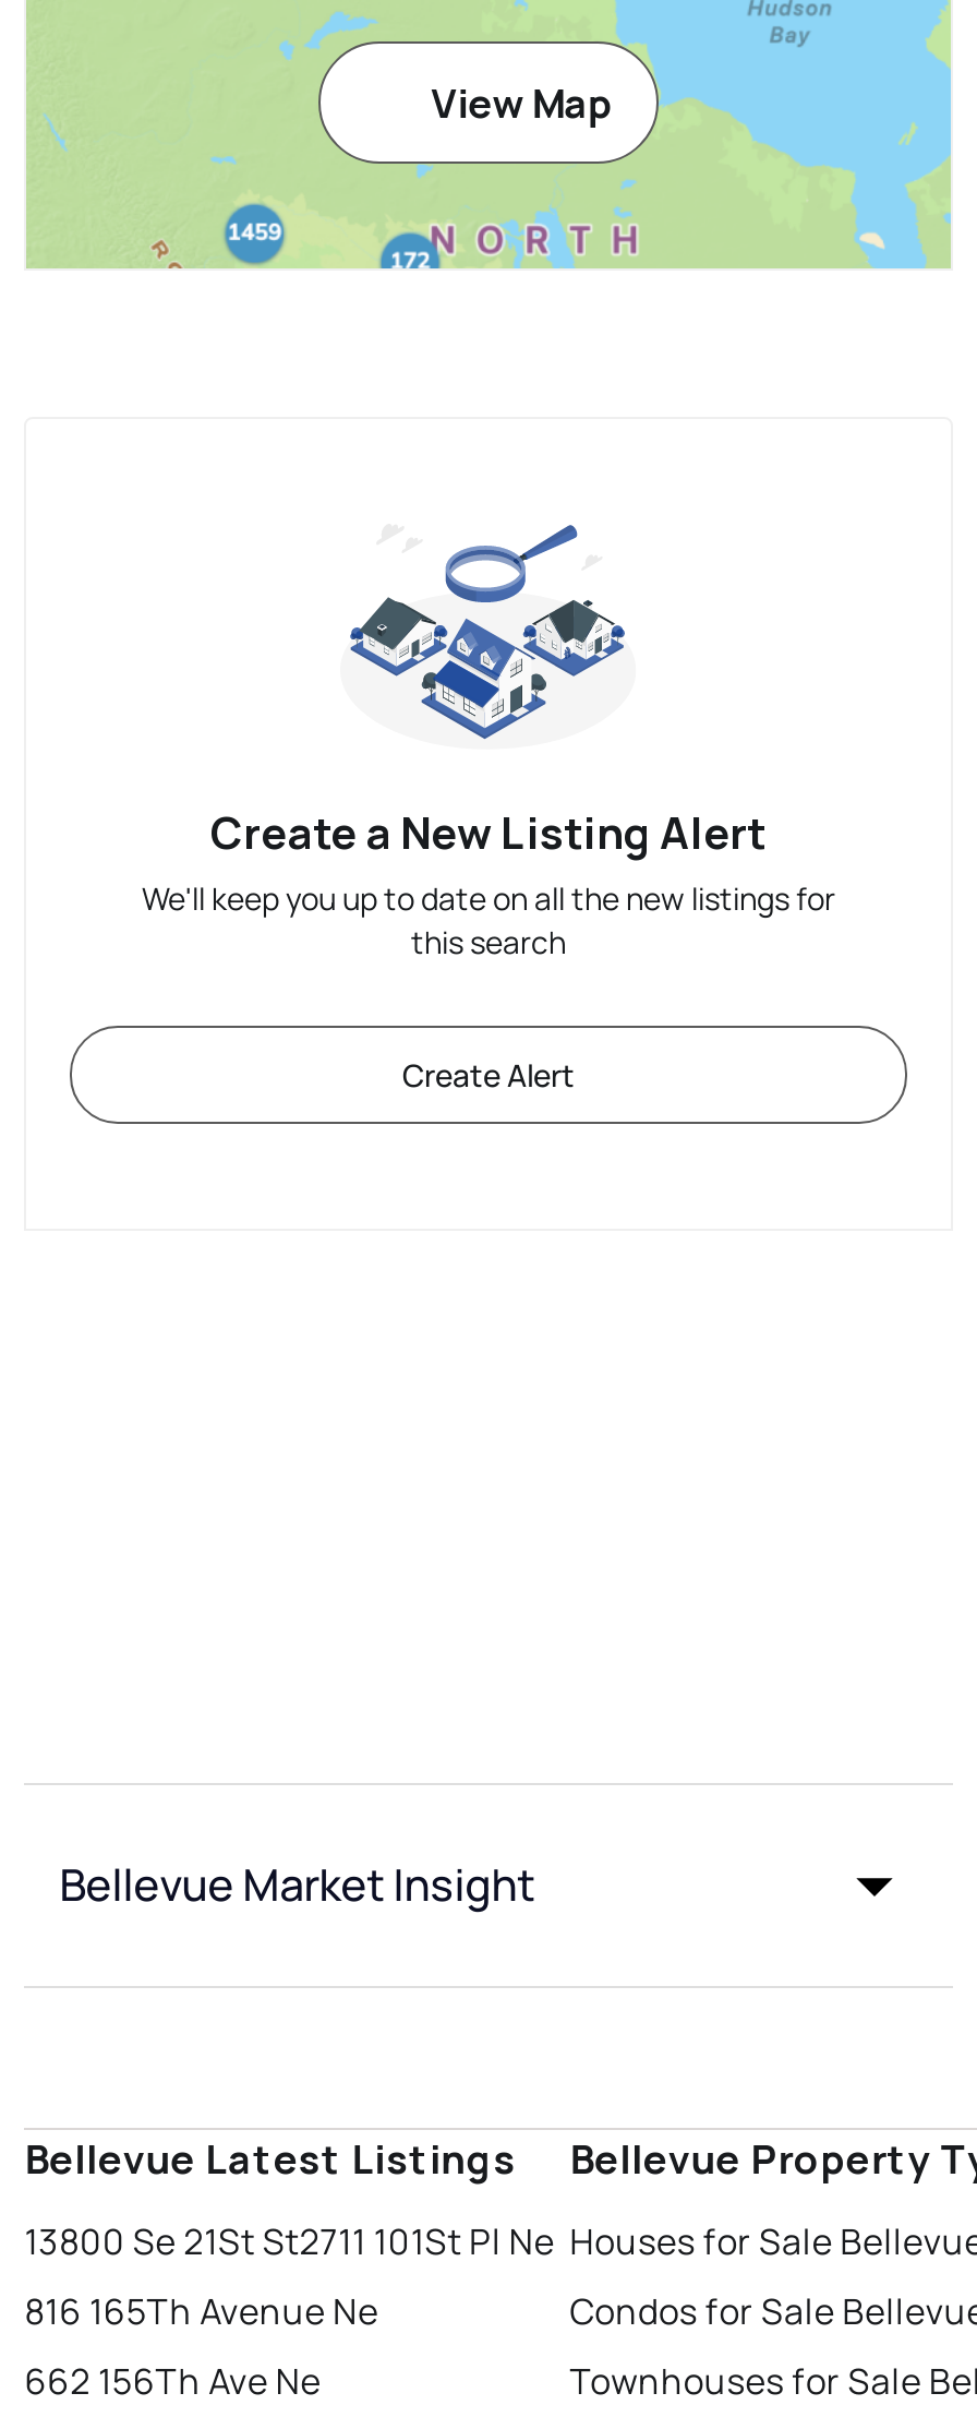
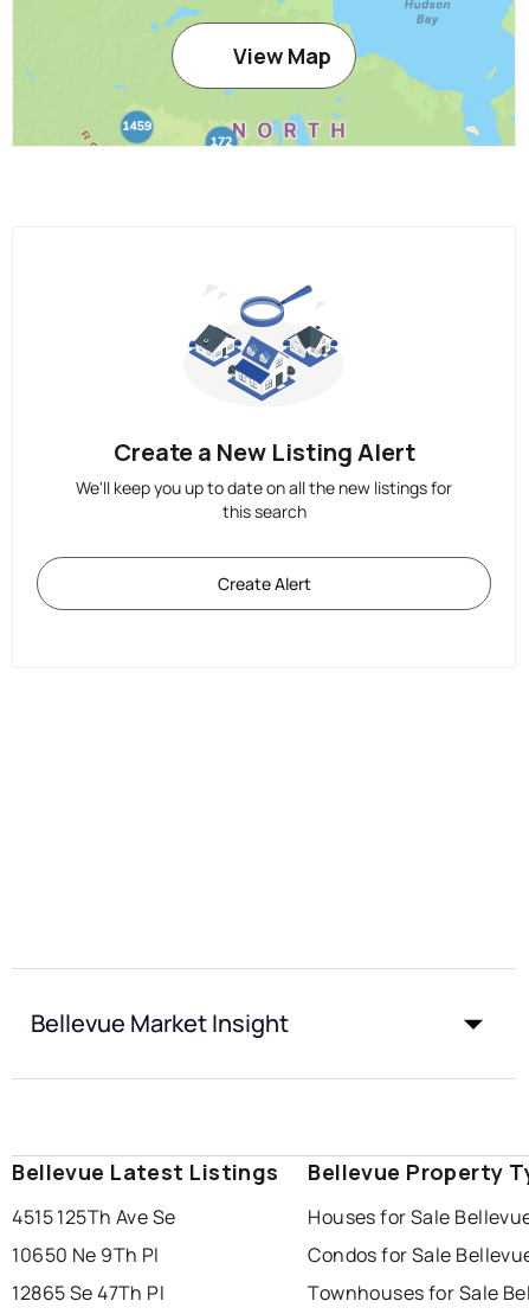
- 13800 Se 21St St2711 101St Pl Ne
+ 4515 125Th Ave Se

- 816 165Th Avenue Ne
+ 10650 Ne 9Th Pl

- 662 156Th Ave Ne
+ 12865 Se 47Th Pl
